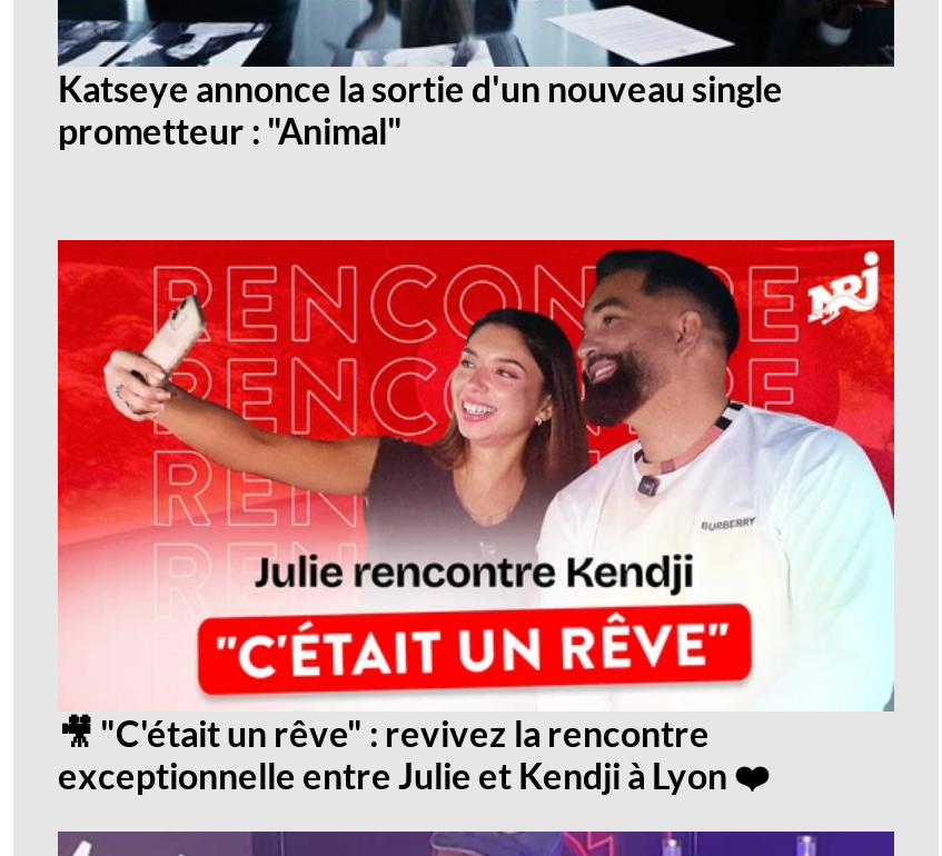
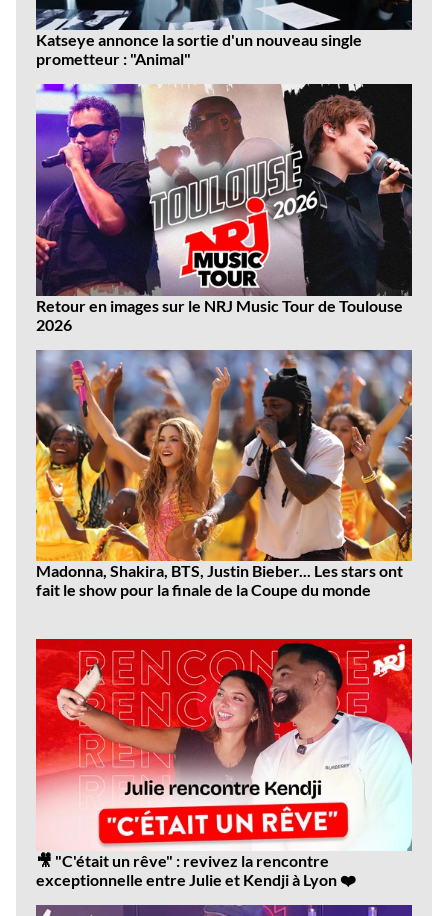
+ [image]
+ Retour en images sur le NRJ Music Tour de Toulouse
+ 2026

+ [image]
+ Madonna, Shakira, BTS, Justin Bieber... Les stars ont
+ fait le show pour la finale de la Coupe du monde
